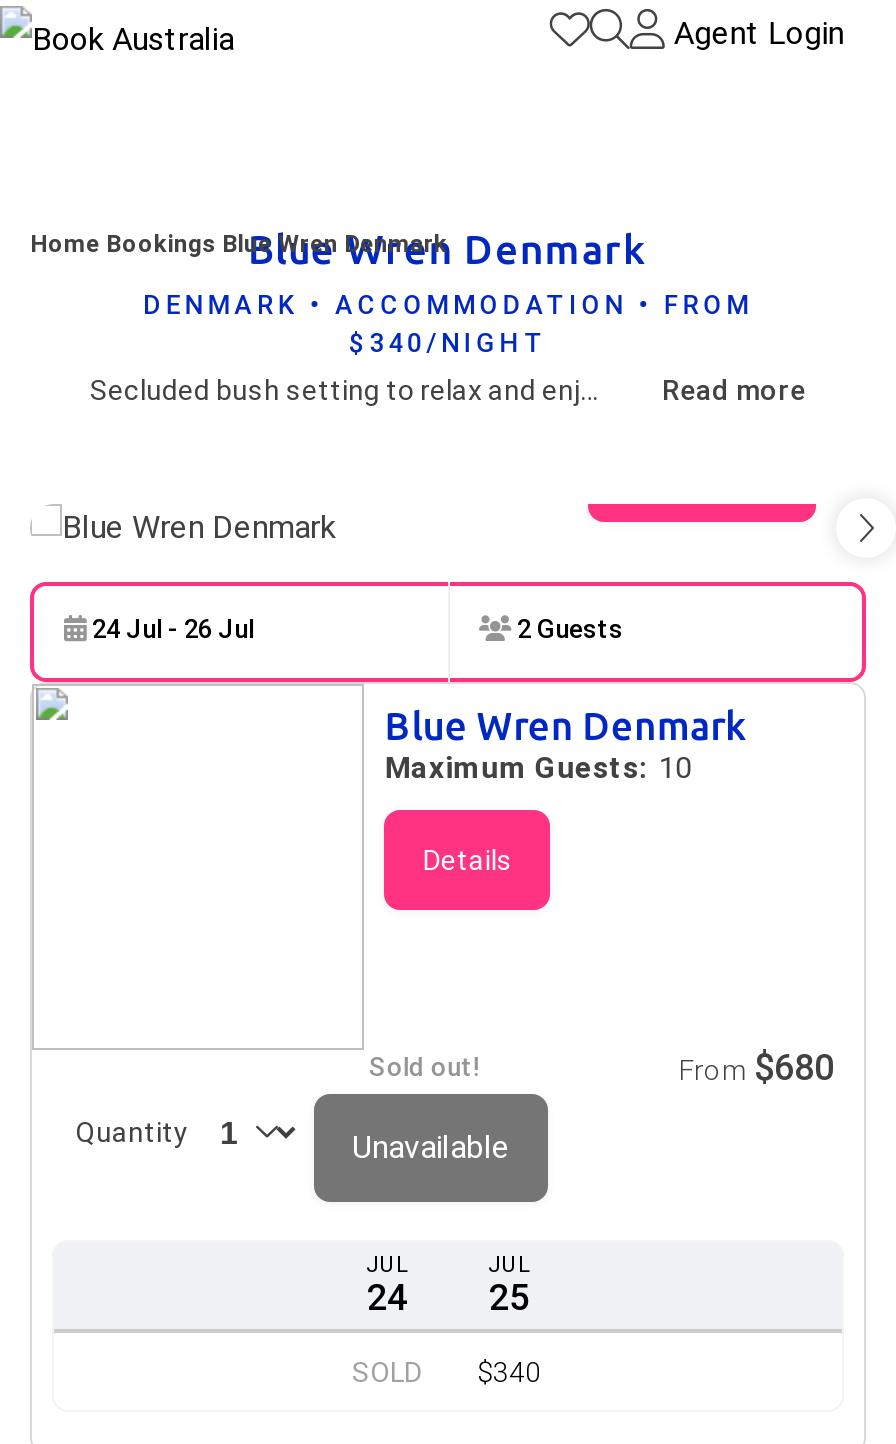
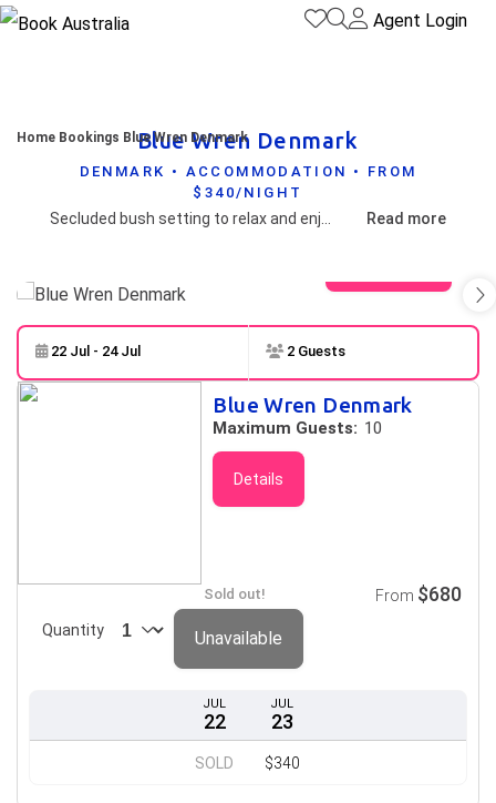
- 24 Jul - 26 Jul
+ 22 Jul - 24 Jul

- 24
+ 22

- 25
+ 23
